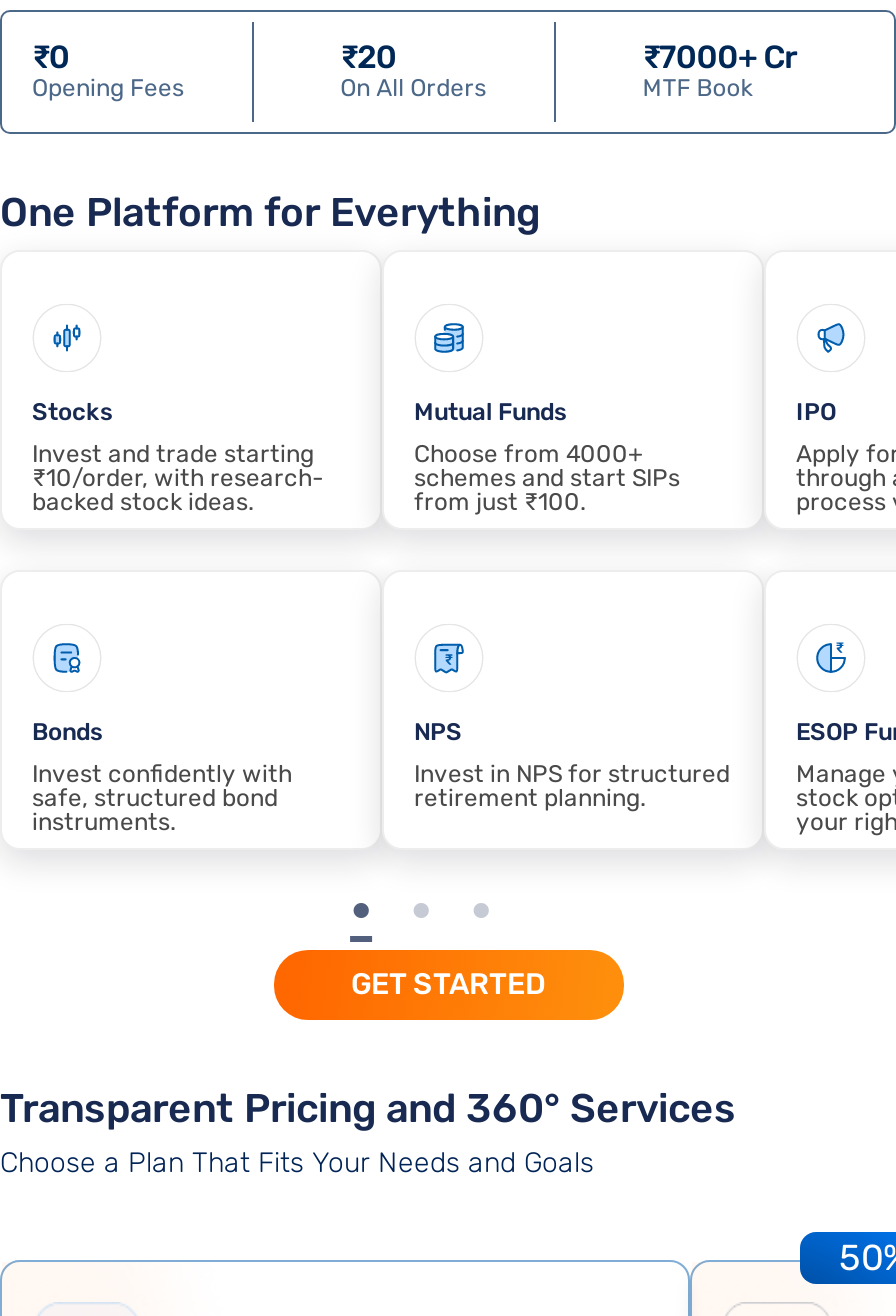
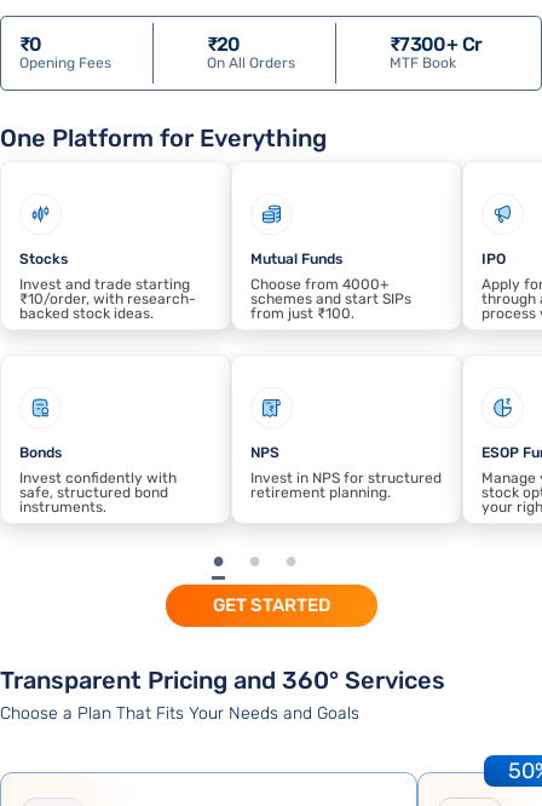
- ₹7000+ Cr
+ ₹7300+ Cr
